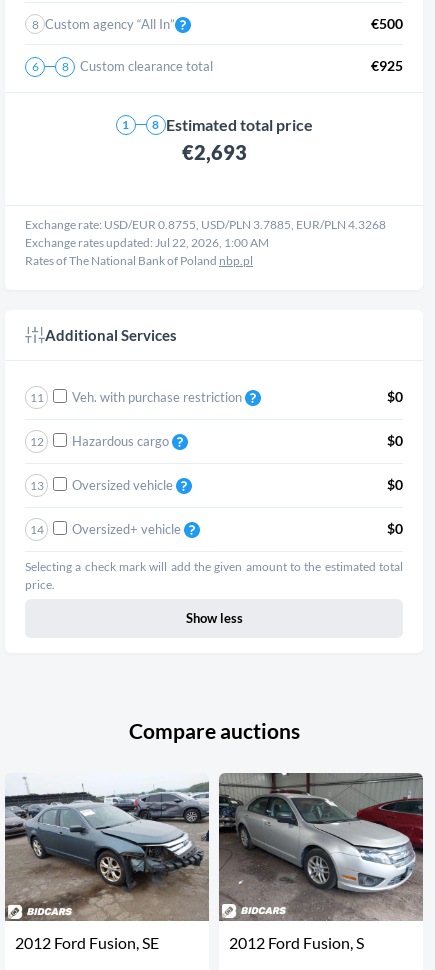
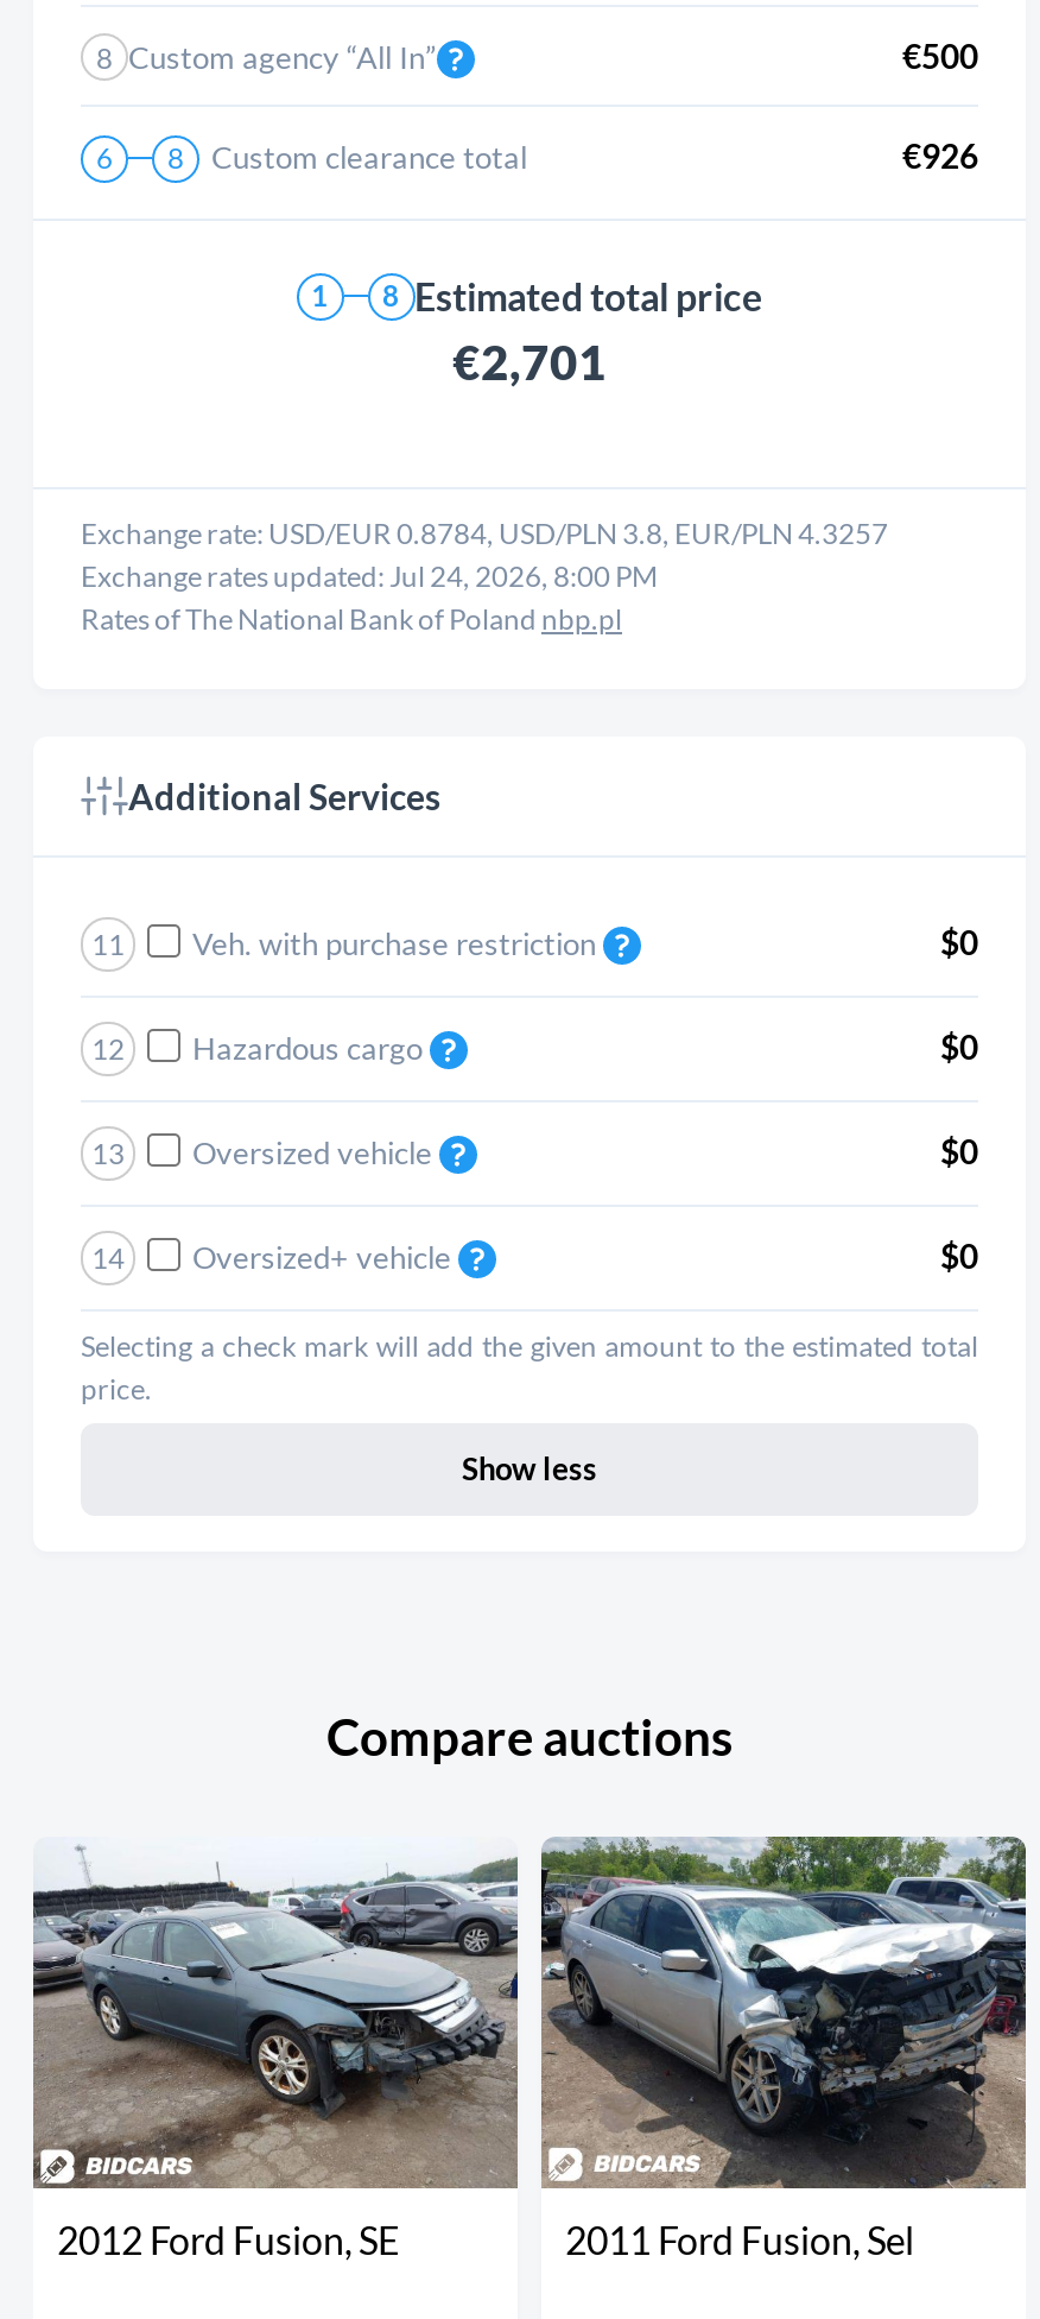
- €925
+ €926

- €2,693
+ €2,701

- Exchange rate: USD/EUR 0.8755, USD/PLN 3.7885, EUR/PLN 4.3268
+ Exchange rate: USD/EUR 0.8784, USD/PLN 3.8, EUR/PLN 4.3257

- Exchange rates updated: Jul 22, 2026, 1:00 AM
+ Exchange rates updated: Jul 24, 2026, 8:00 PM

- [image]
- 2012 Ford Fusion, S
+ [image]
+ 2011 Ford Fusion, Sel
